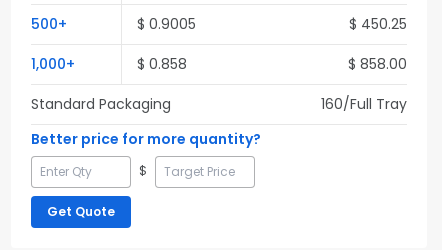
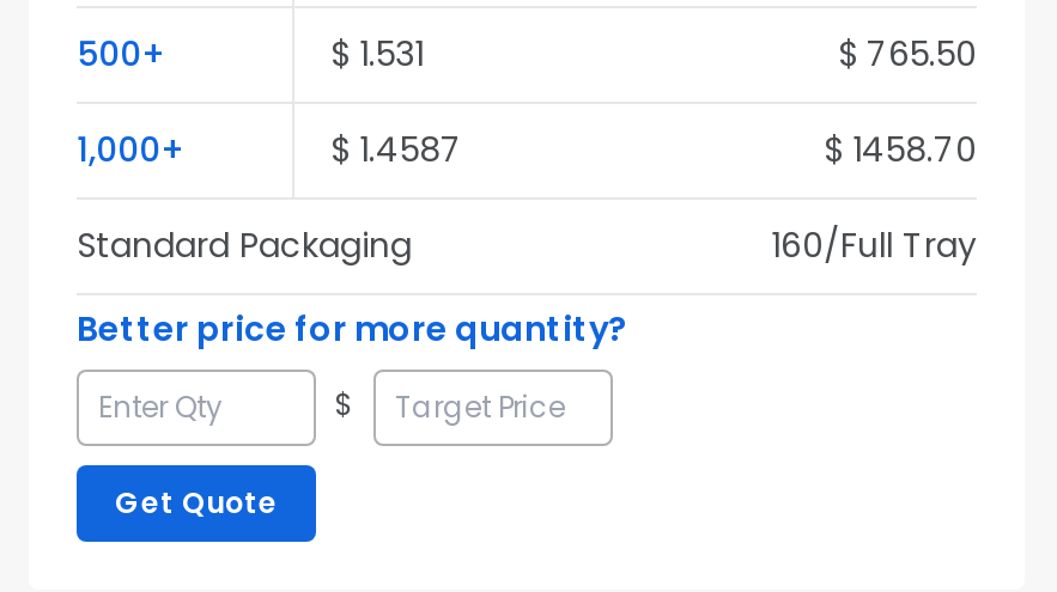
- $ 0.9005
+ $ 1.531

- $ 450.25
+ $ 765.50

- $ 0.858
+ $ 1.4587

- $ 858.00
+ $ 1458.70
